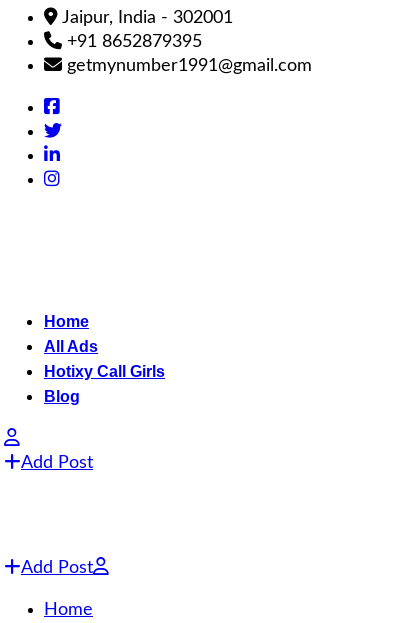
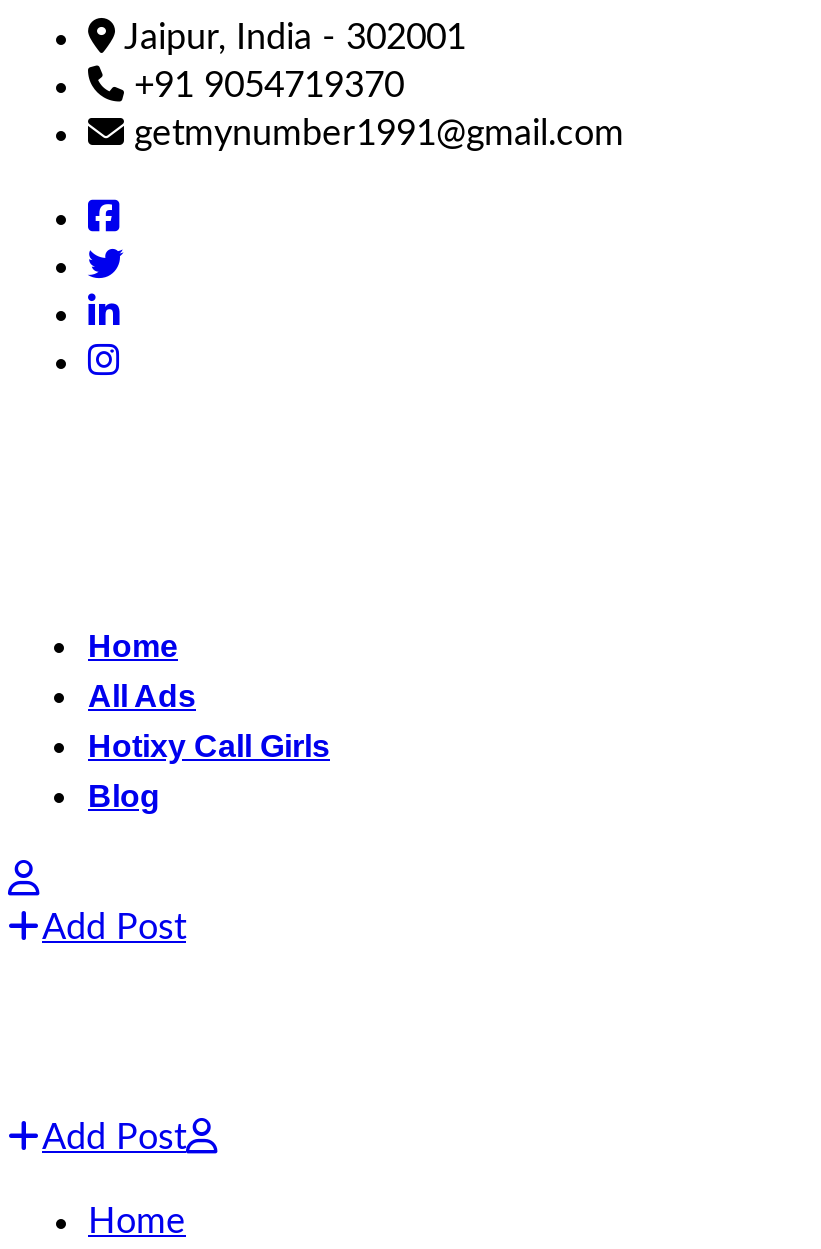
- +91 8652879395
+ +91 9054719370
